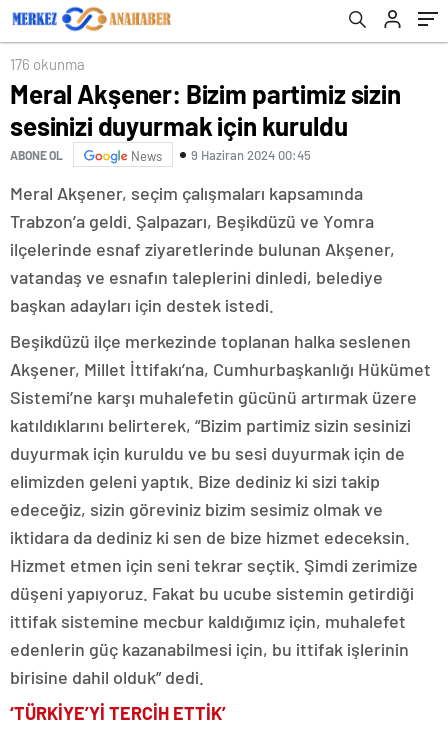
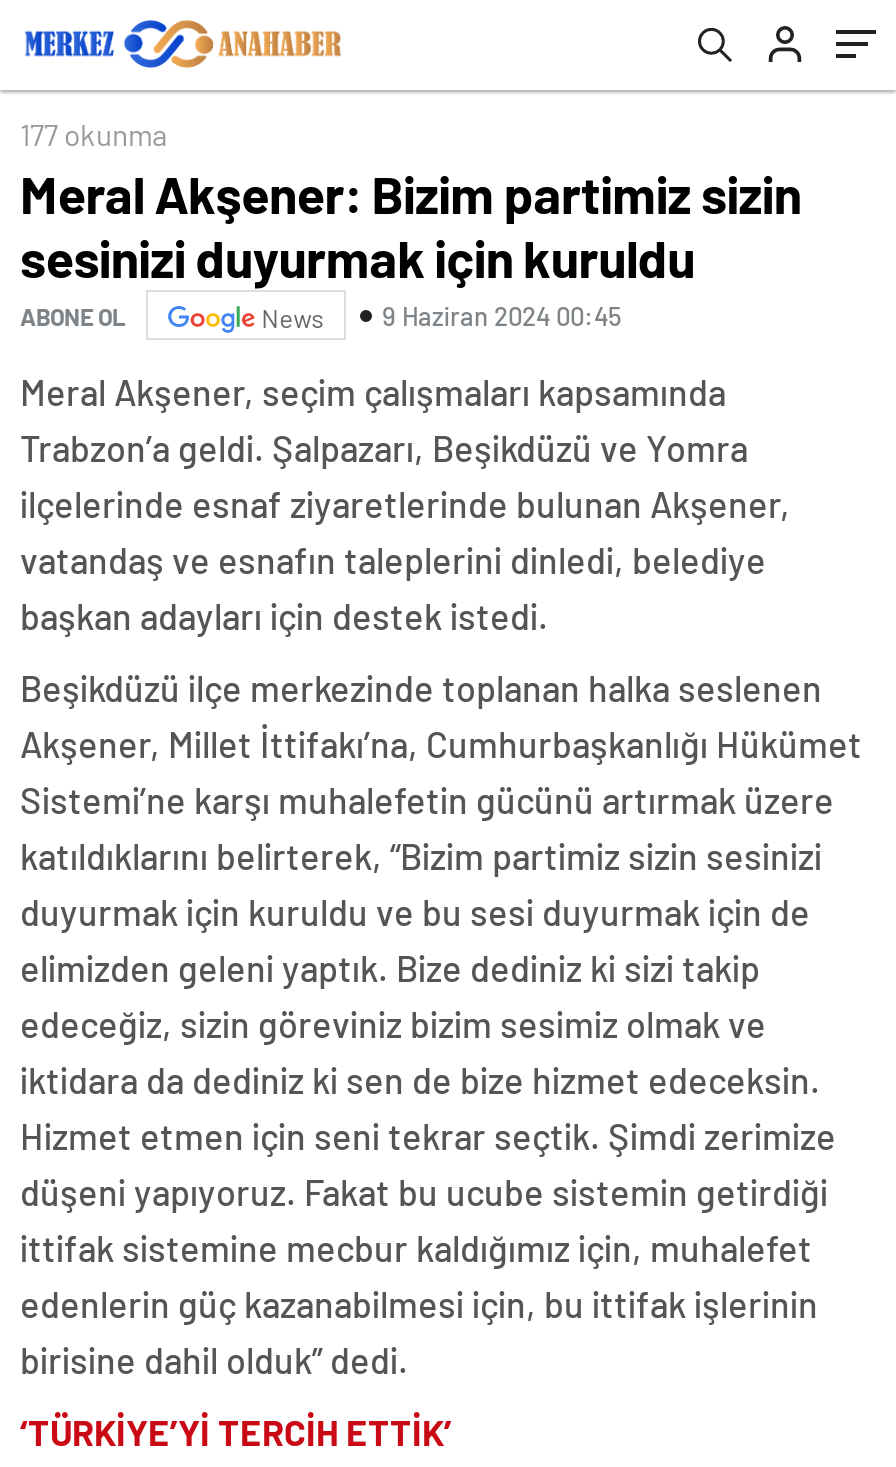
- 176 okunma
+ 177 okunma
